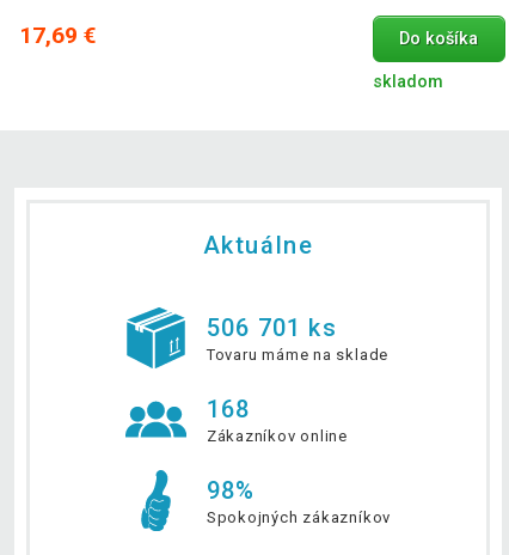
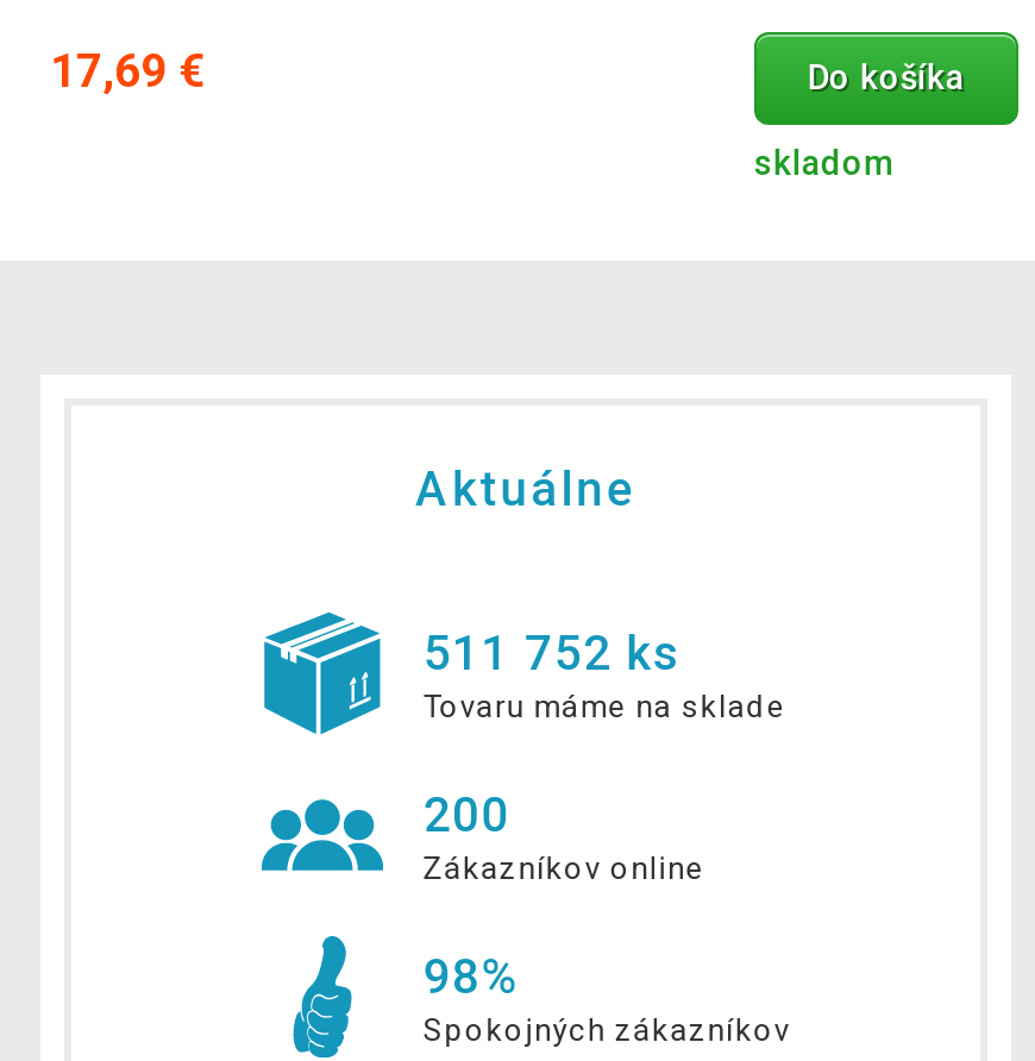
- 506 701 ks
+ 511 752 ks

- 168
+ 200
